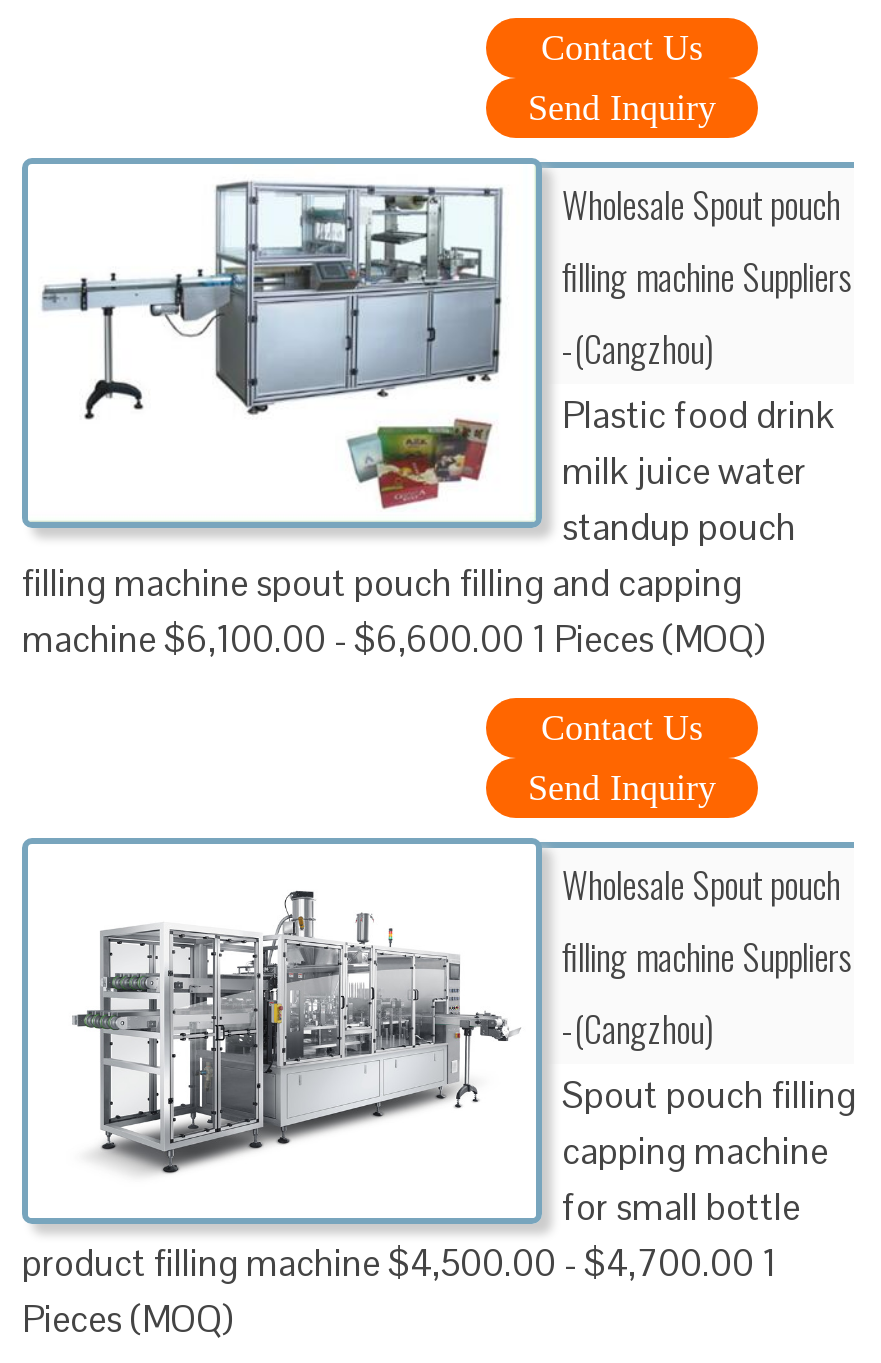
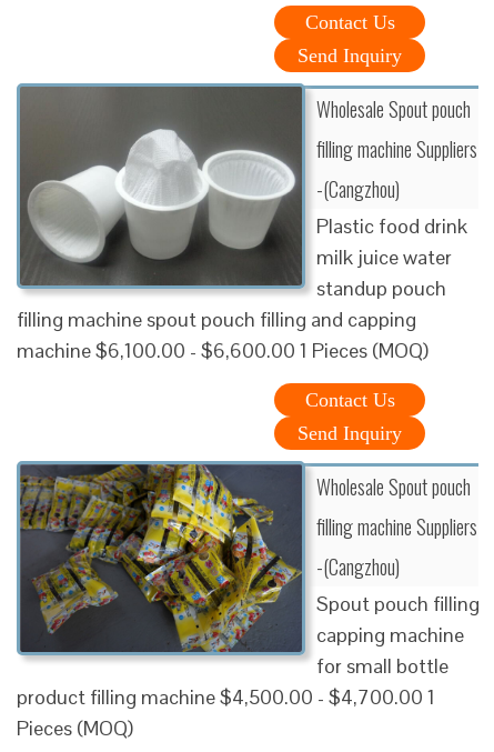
- [image]
+ [image]

- [image]
+ [image]
